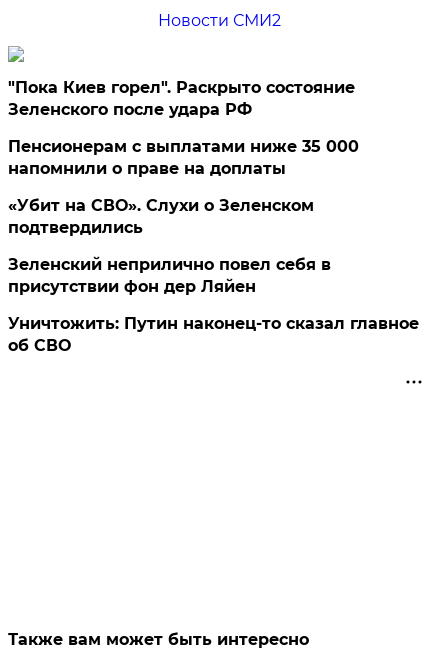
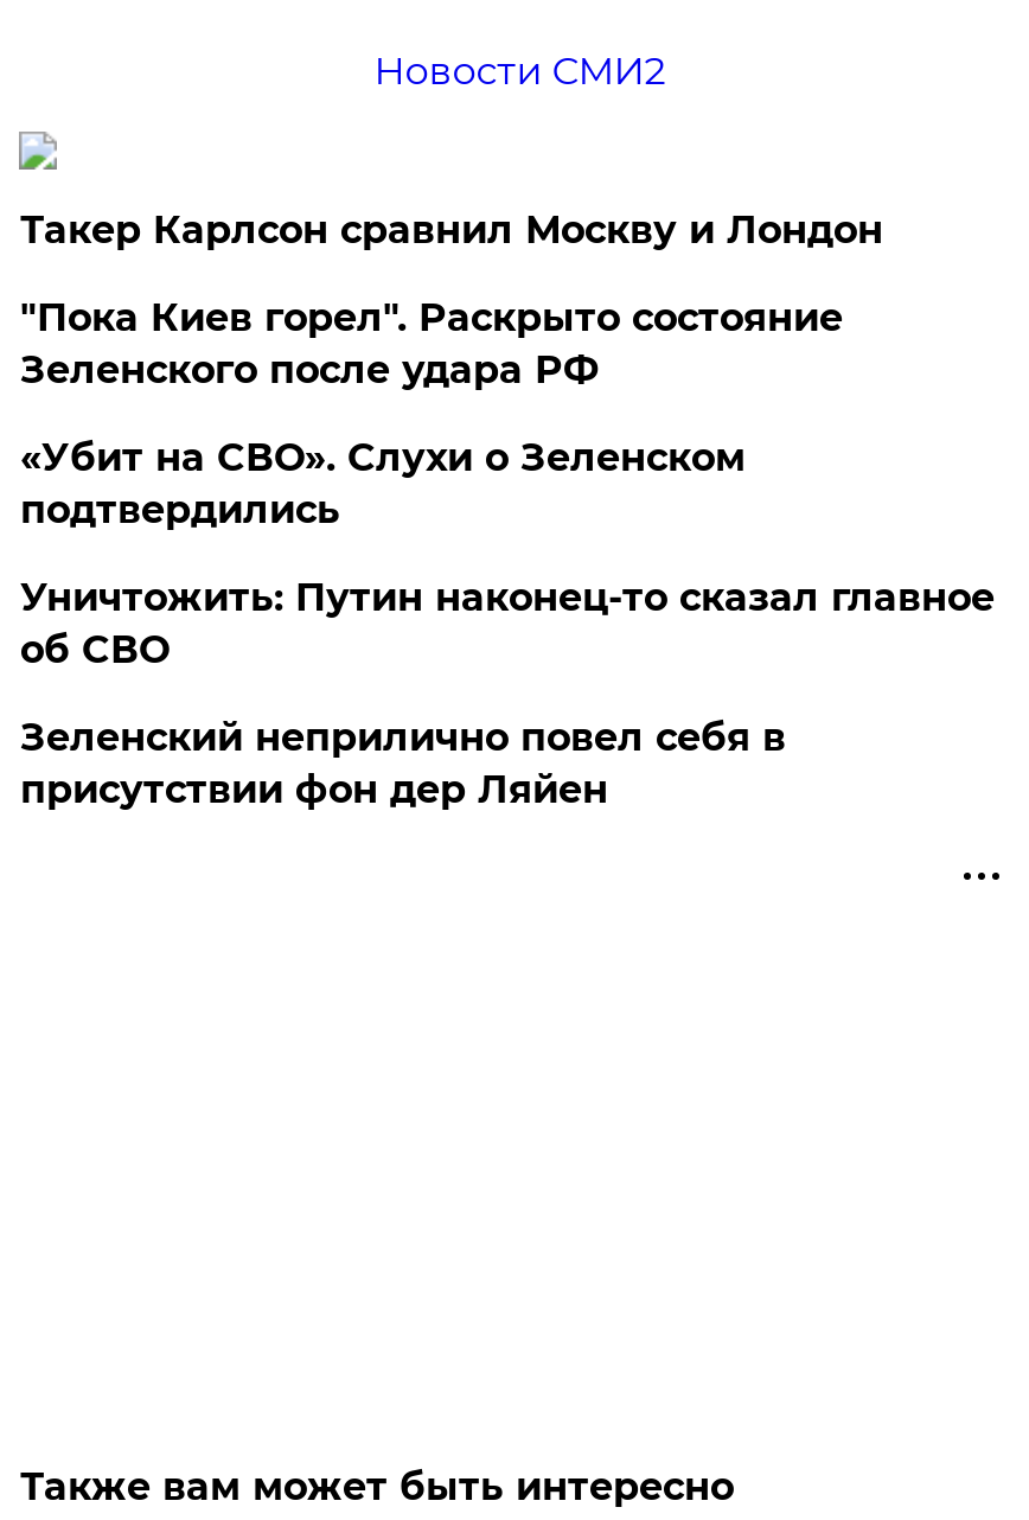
+ Такер Карлсон сравнил Москву и Лондон

moved down: "Пока Киев горел". Раскрыто состояние | Зеленского после удара РФ

- Пенсионерам с выплатами ниже 35 000
- напомнили о праве на доплаты

moved down: Зеленский неприлично повел cебя в | присутствии фон дер Ляйен

moved up: Уничтожить: Путин наконец-то сказал главное | об СВО
